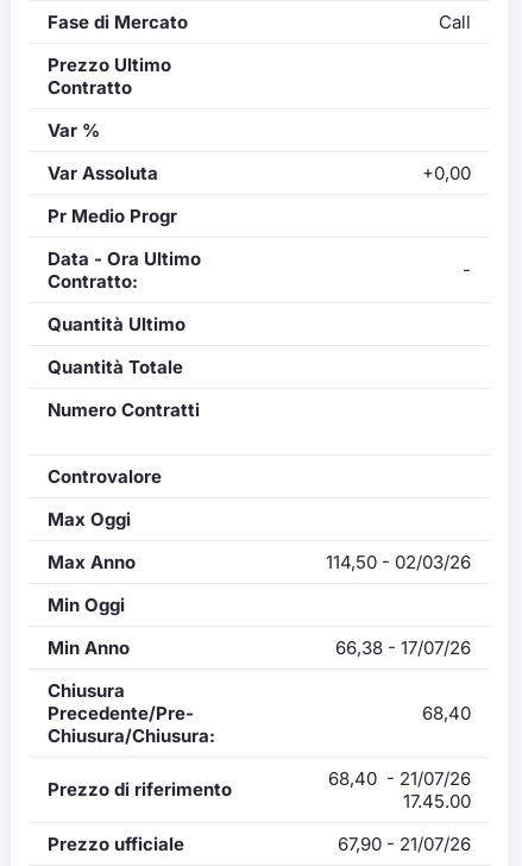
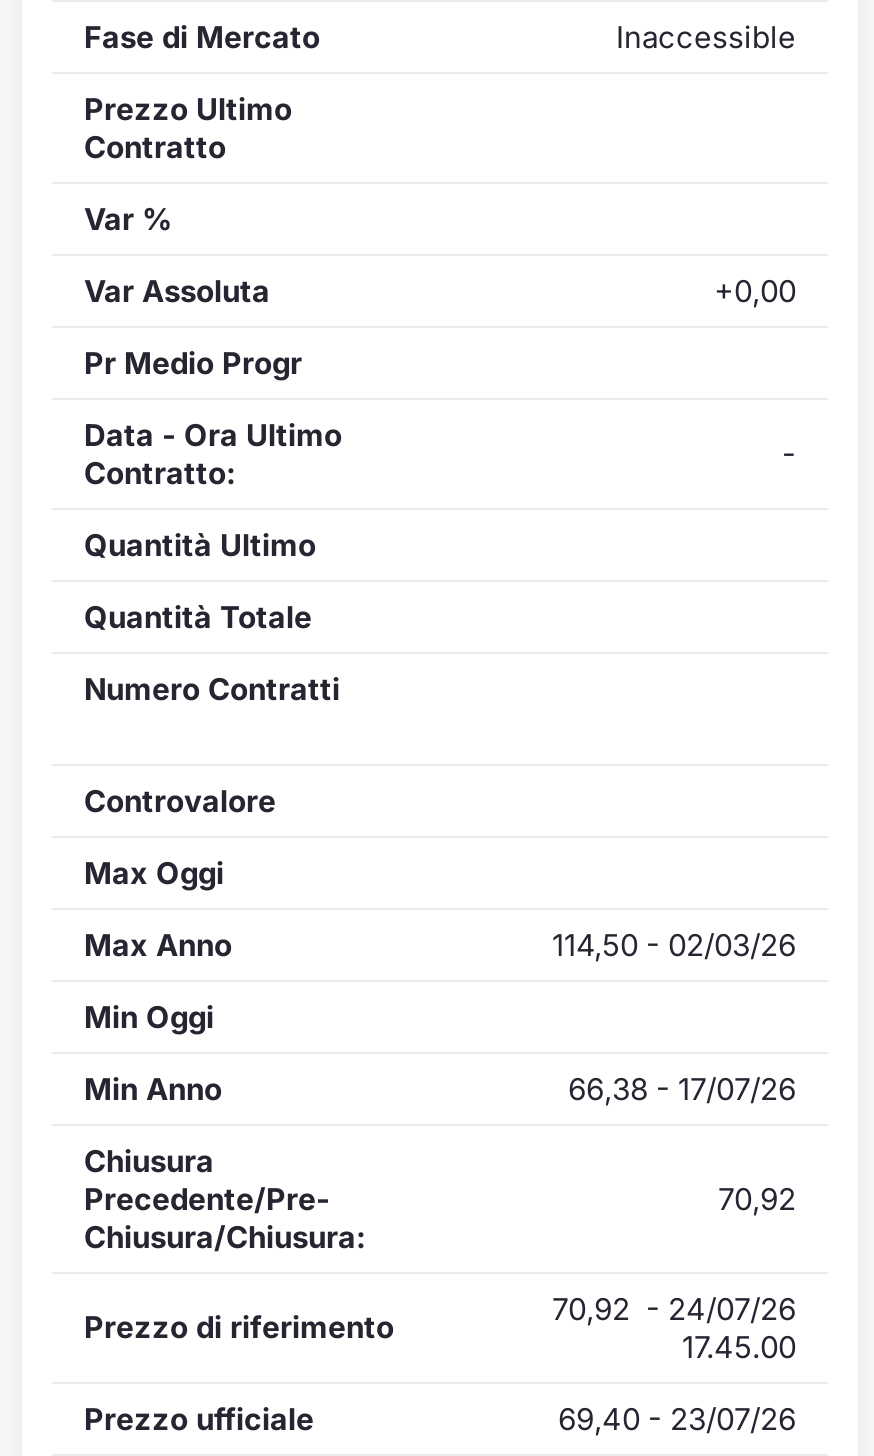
- Call
+ Inaccessible

- 68,40
+ 70,92

- 68,40 - 21/07/26
+ 70,92 - 24/07/26

- 67,90 - 21/07/26
+ 69,40 - 23/07/26
